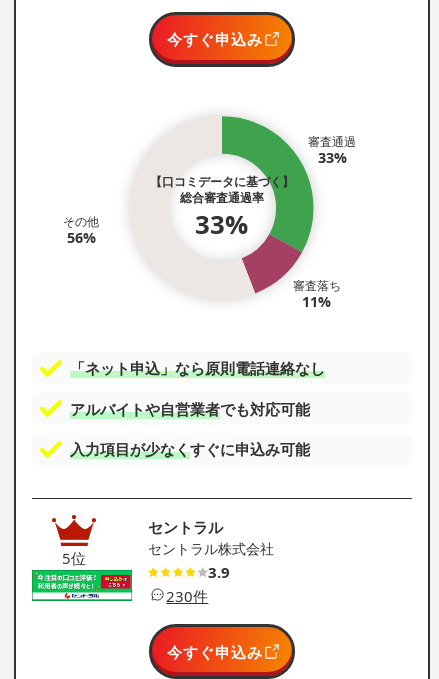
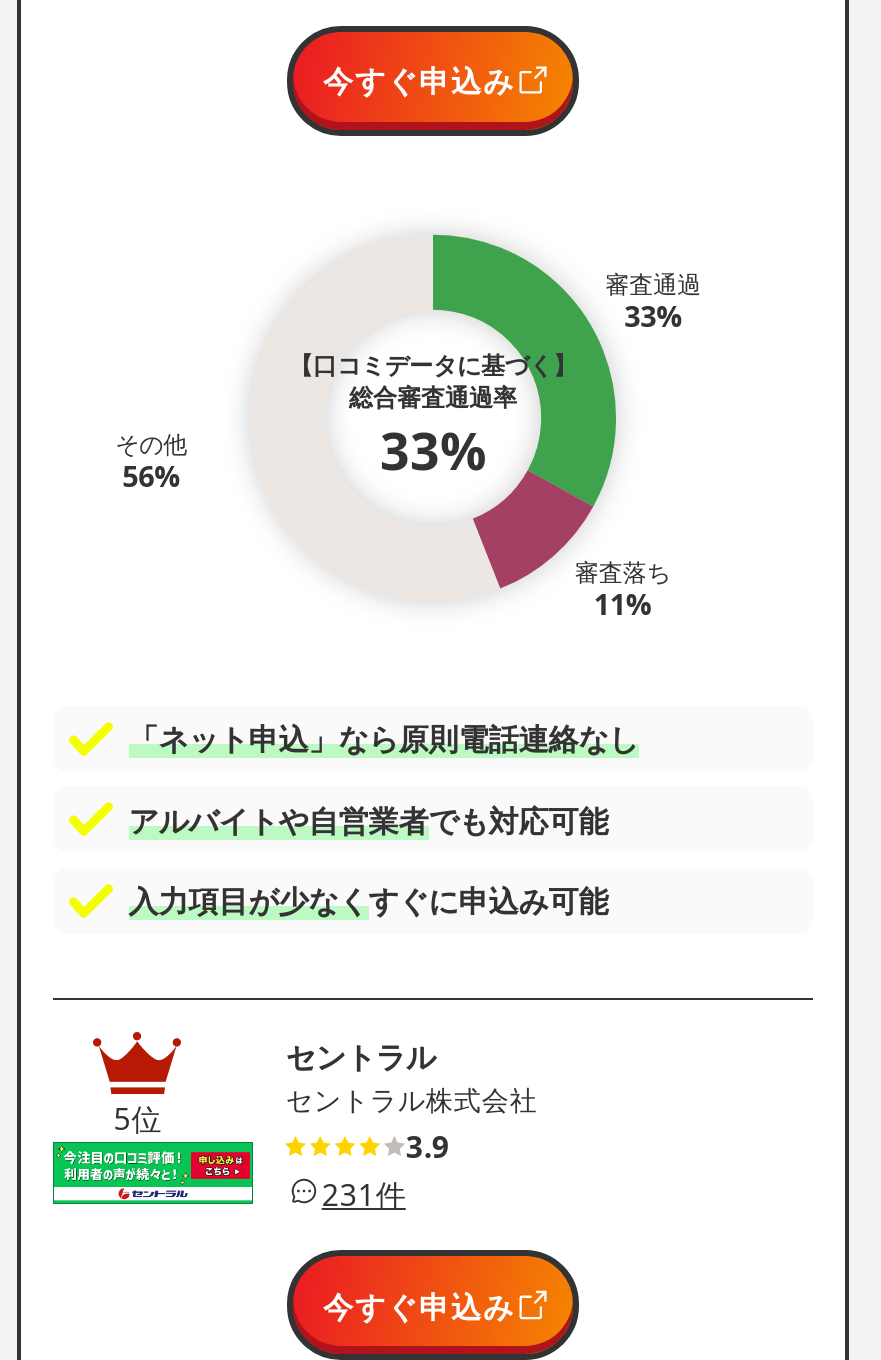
- 230件
+ 231件
